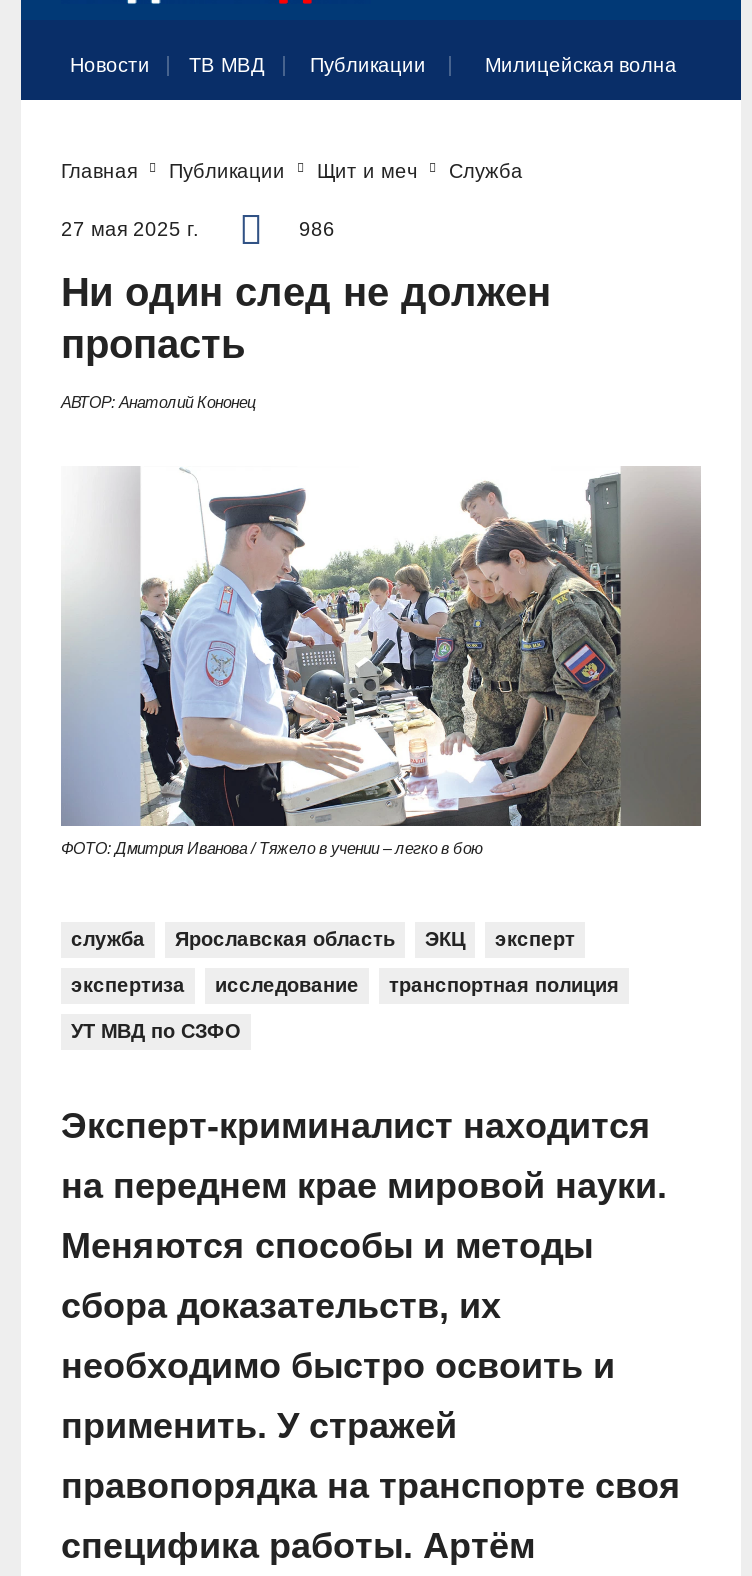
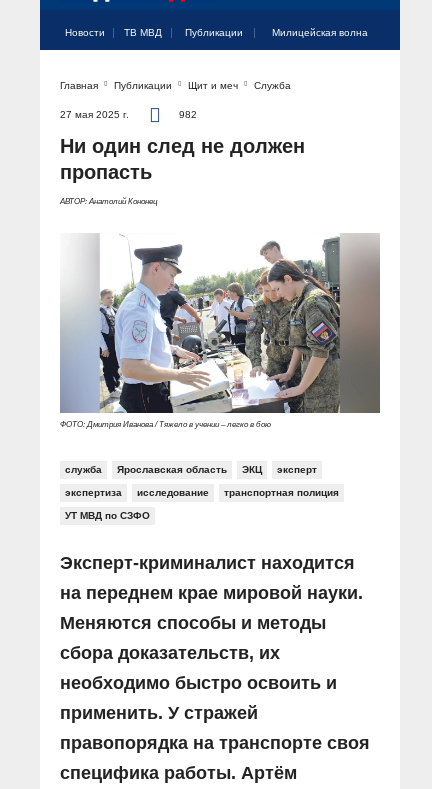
- 986
+ 982
